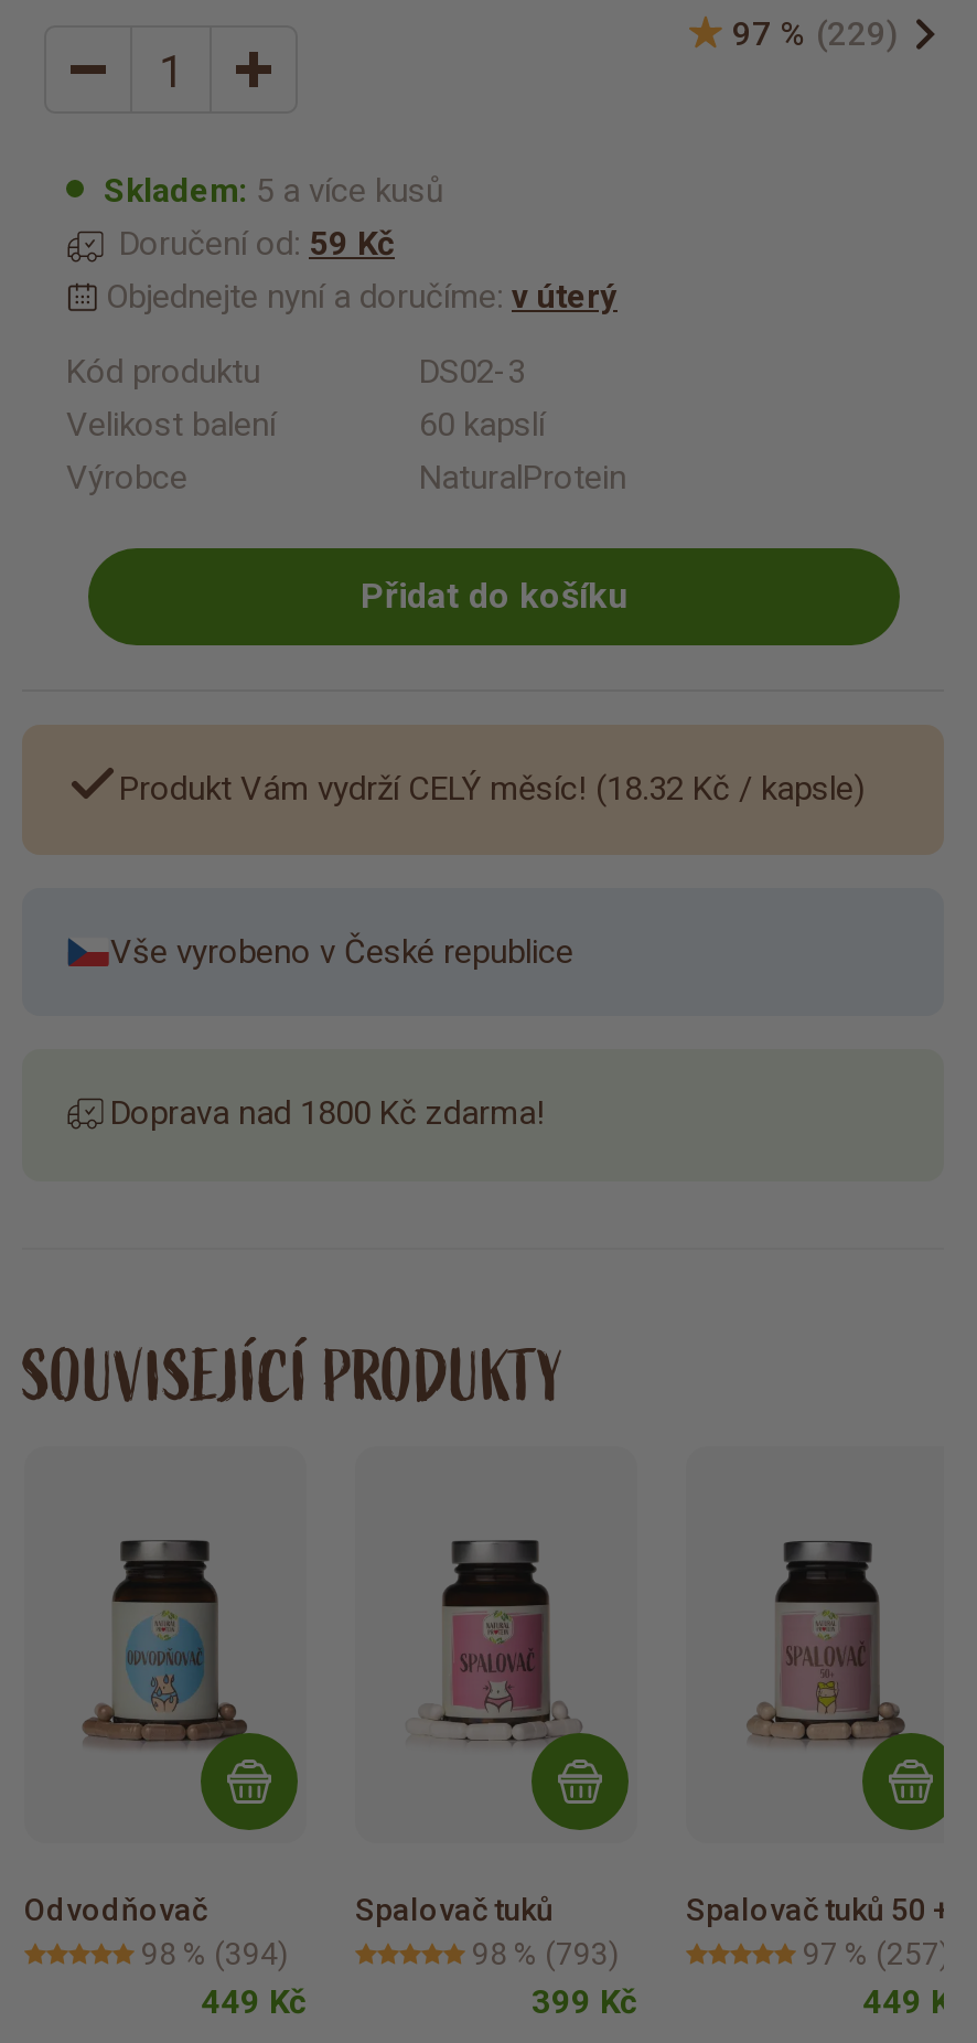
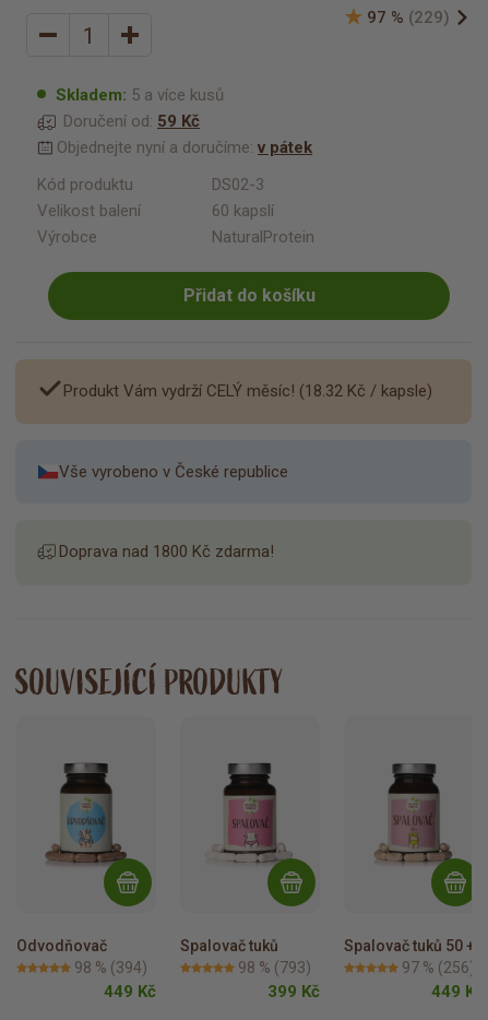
- Objednejte nyní a doručíme: v úterý
+ Objednejte nyní a doručíme: v pátek

- 97 % (257)
+ 97 % (256)
